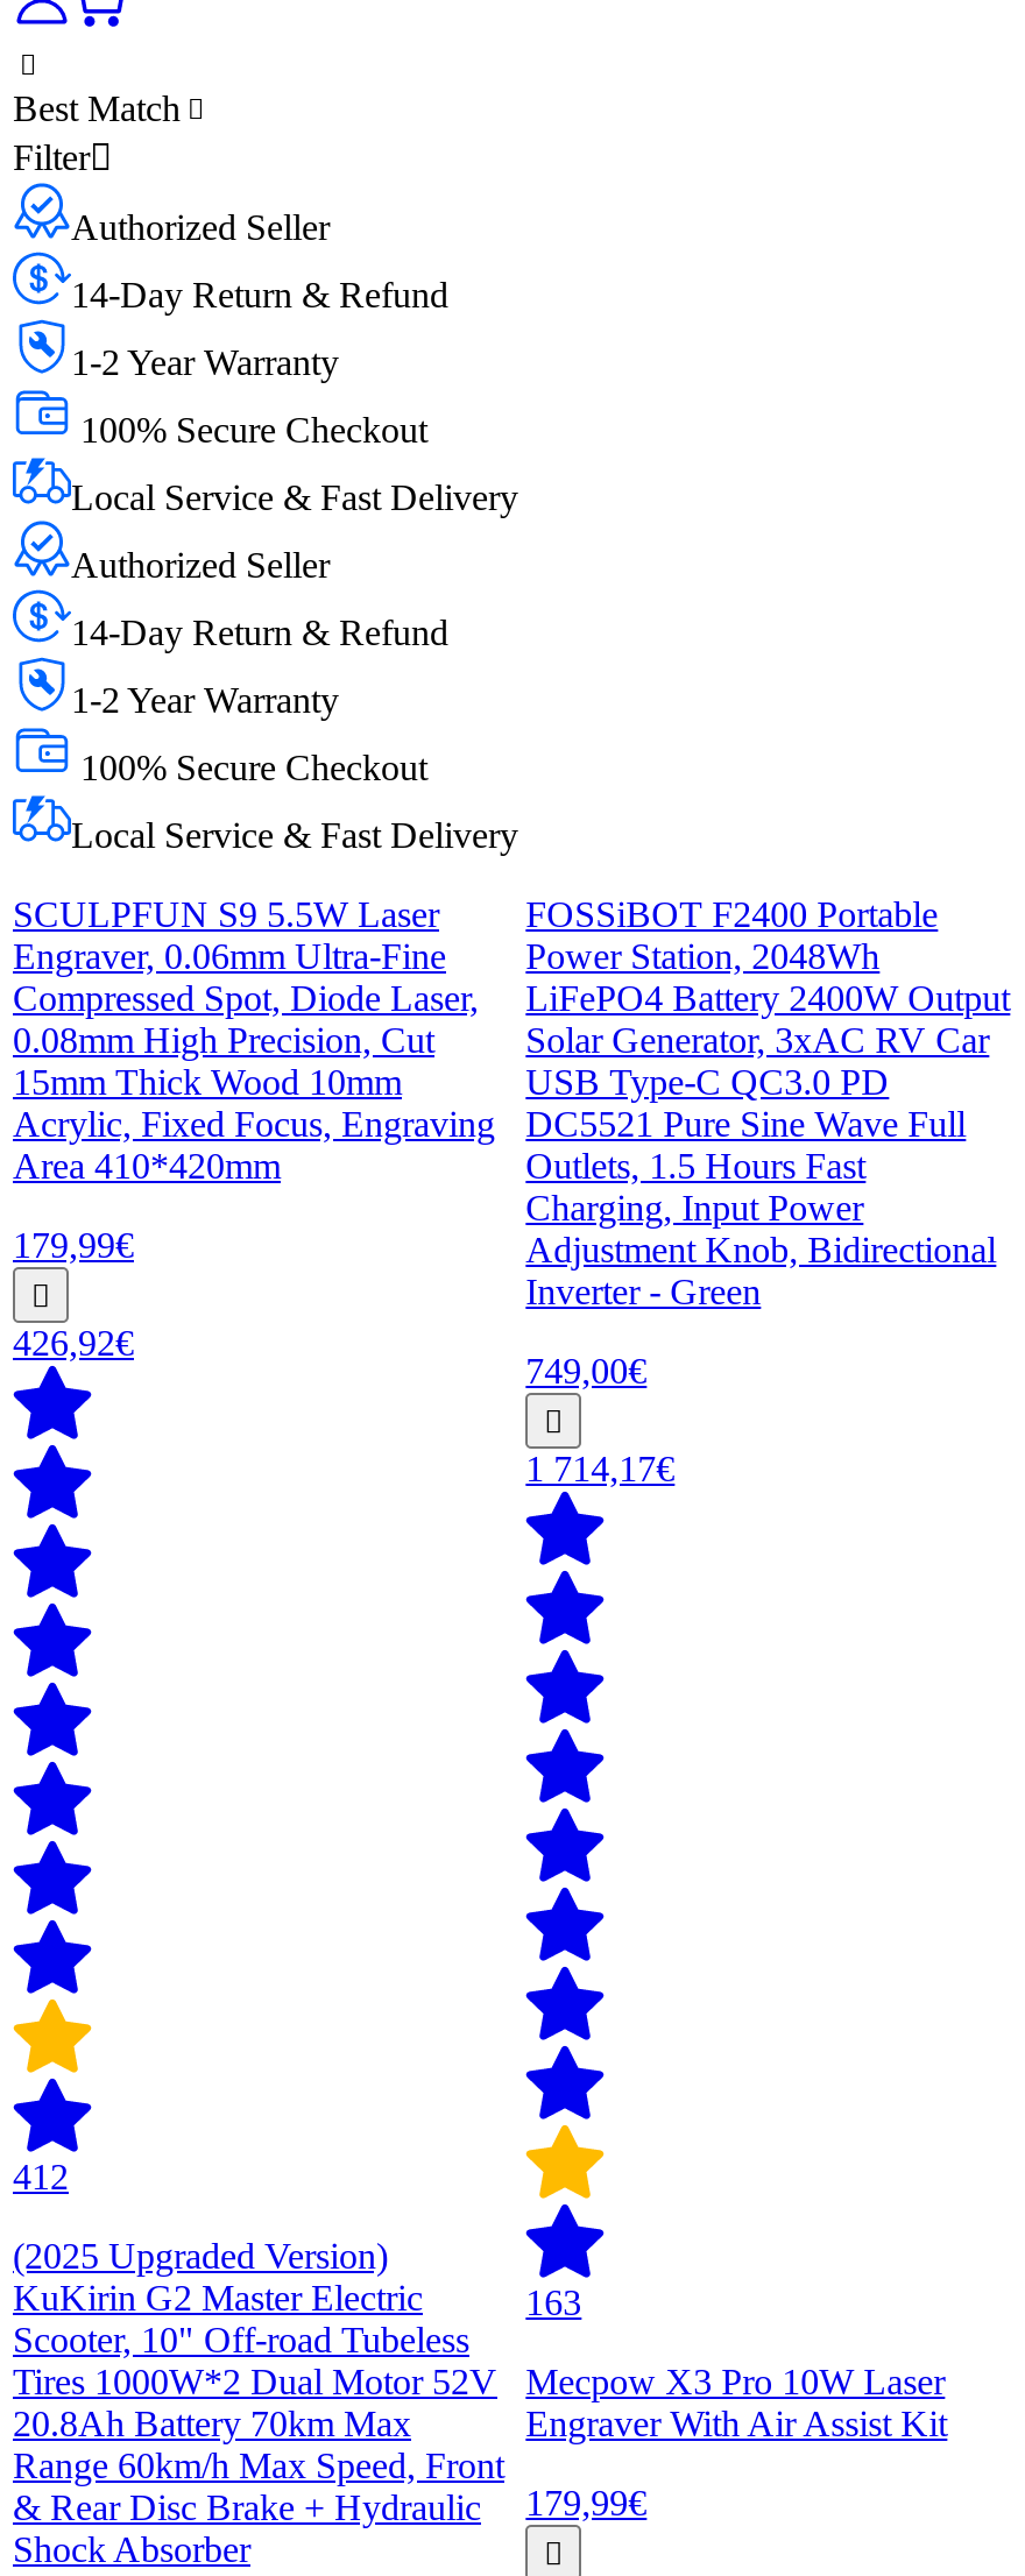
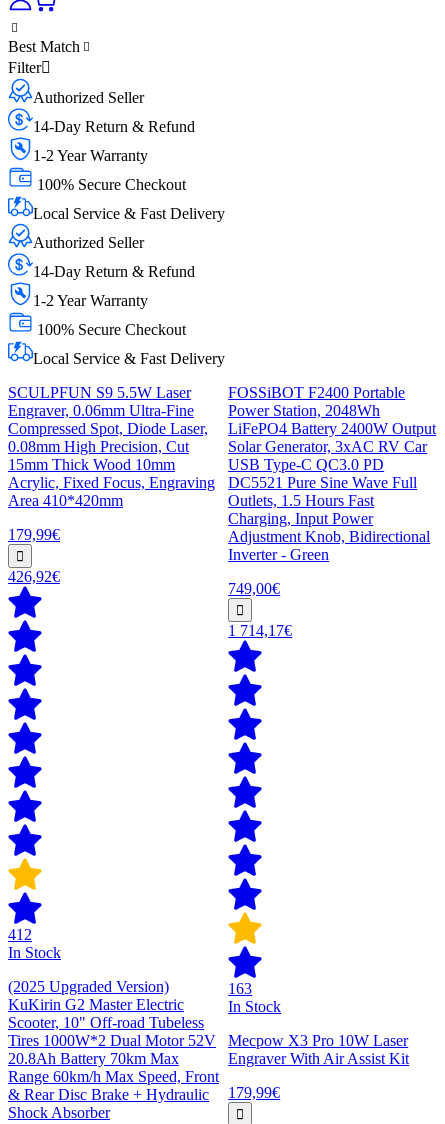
+ In Stock

+ In Stock
